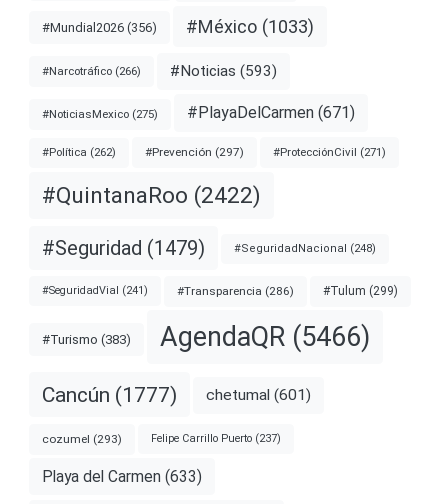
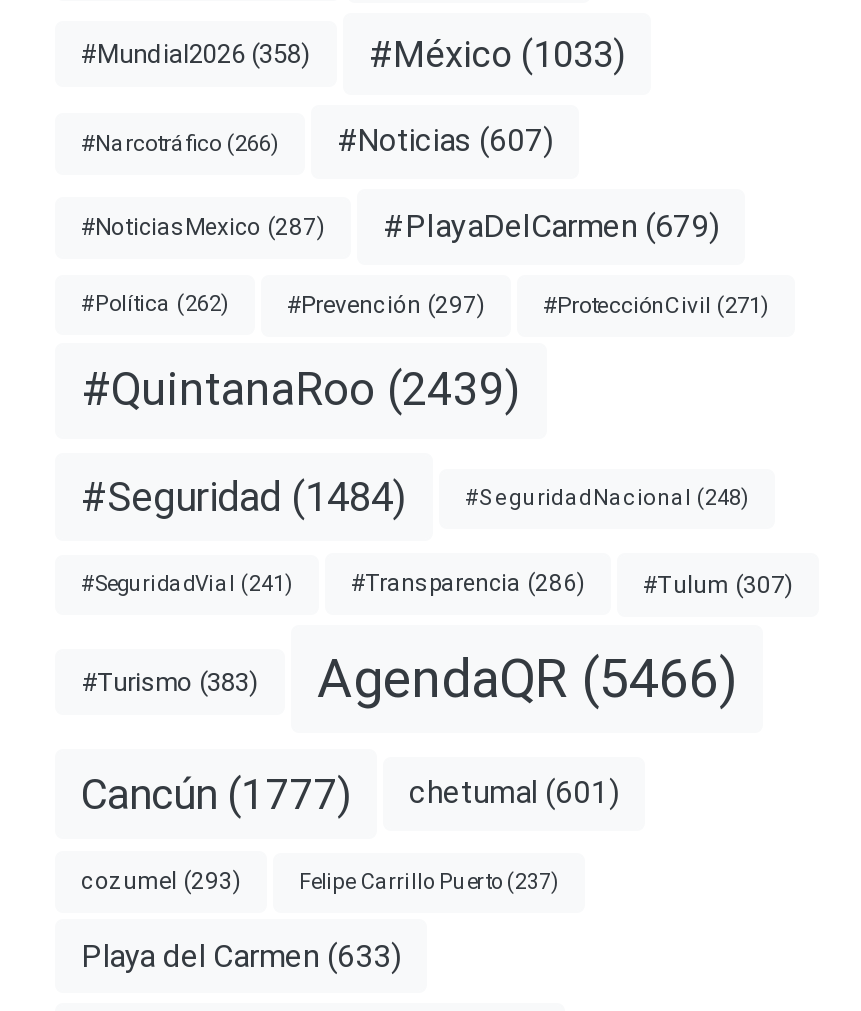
- #Mundial2026 (356) #México (1033)
+ #Mundial2026 (358) #México (1033)

- #Noticias (593)
+ #Noticias (607)

- #NoticiasMexico (275)
+ #NoticiasMexico (287)

- #PlayaDelCarmen (671)
+ #PlayaDelCarmen (679)

- #QuintanaRoo (2422)
+ #QuintanaRoo (2439)

- #Seguridad (1479)
+ #Seguridad (1484)

- #Tulum (299)
+ #Tulum (307)
